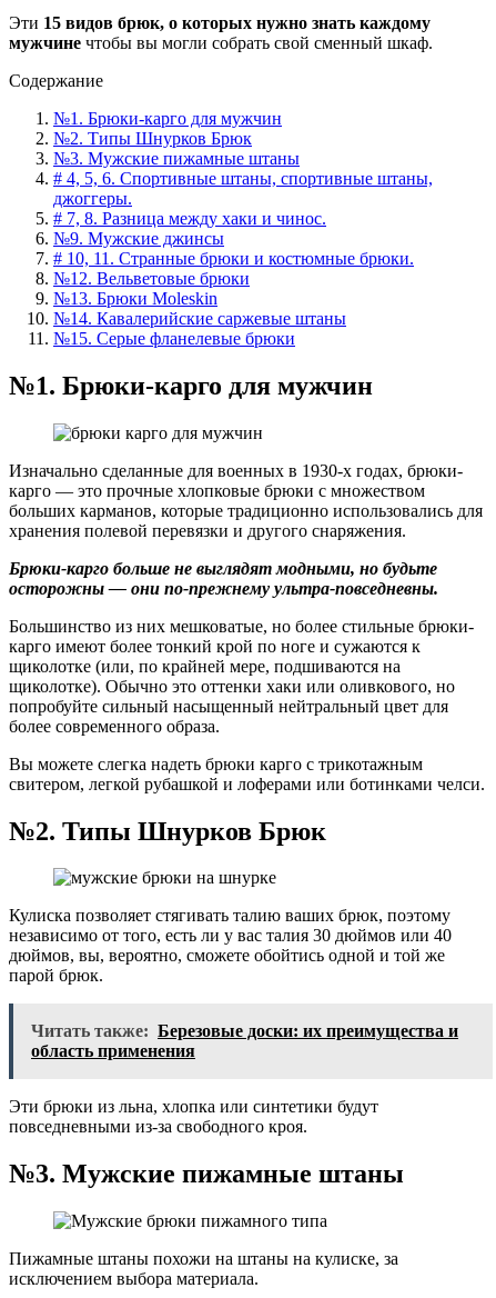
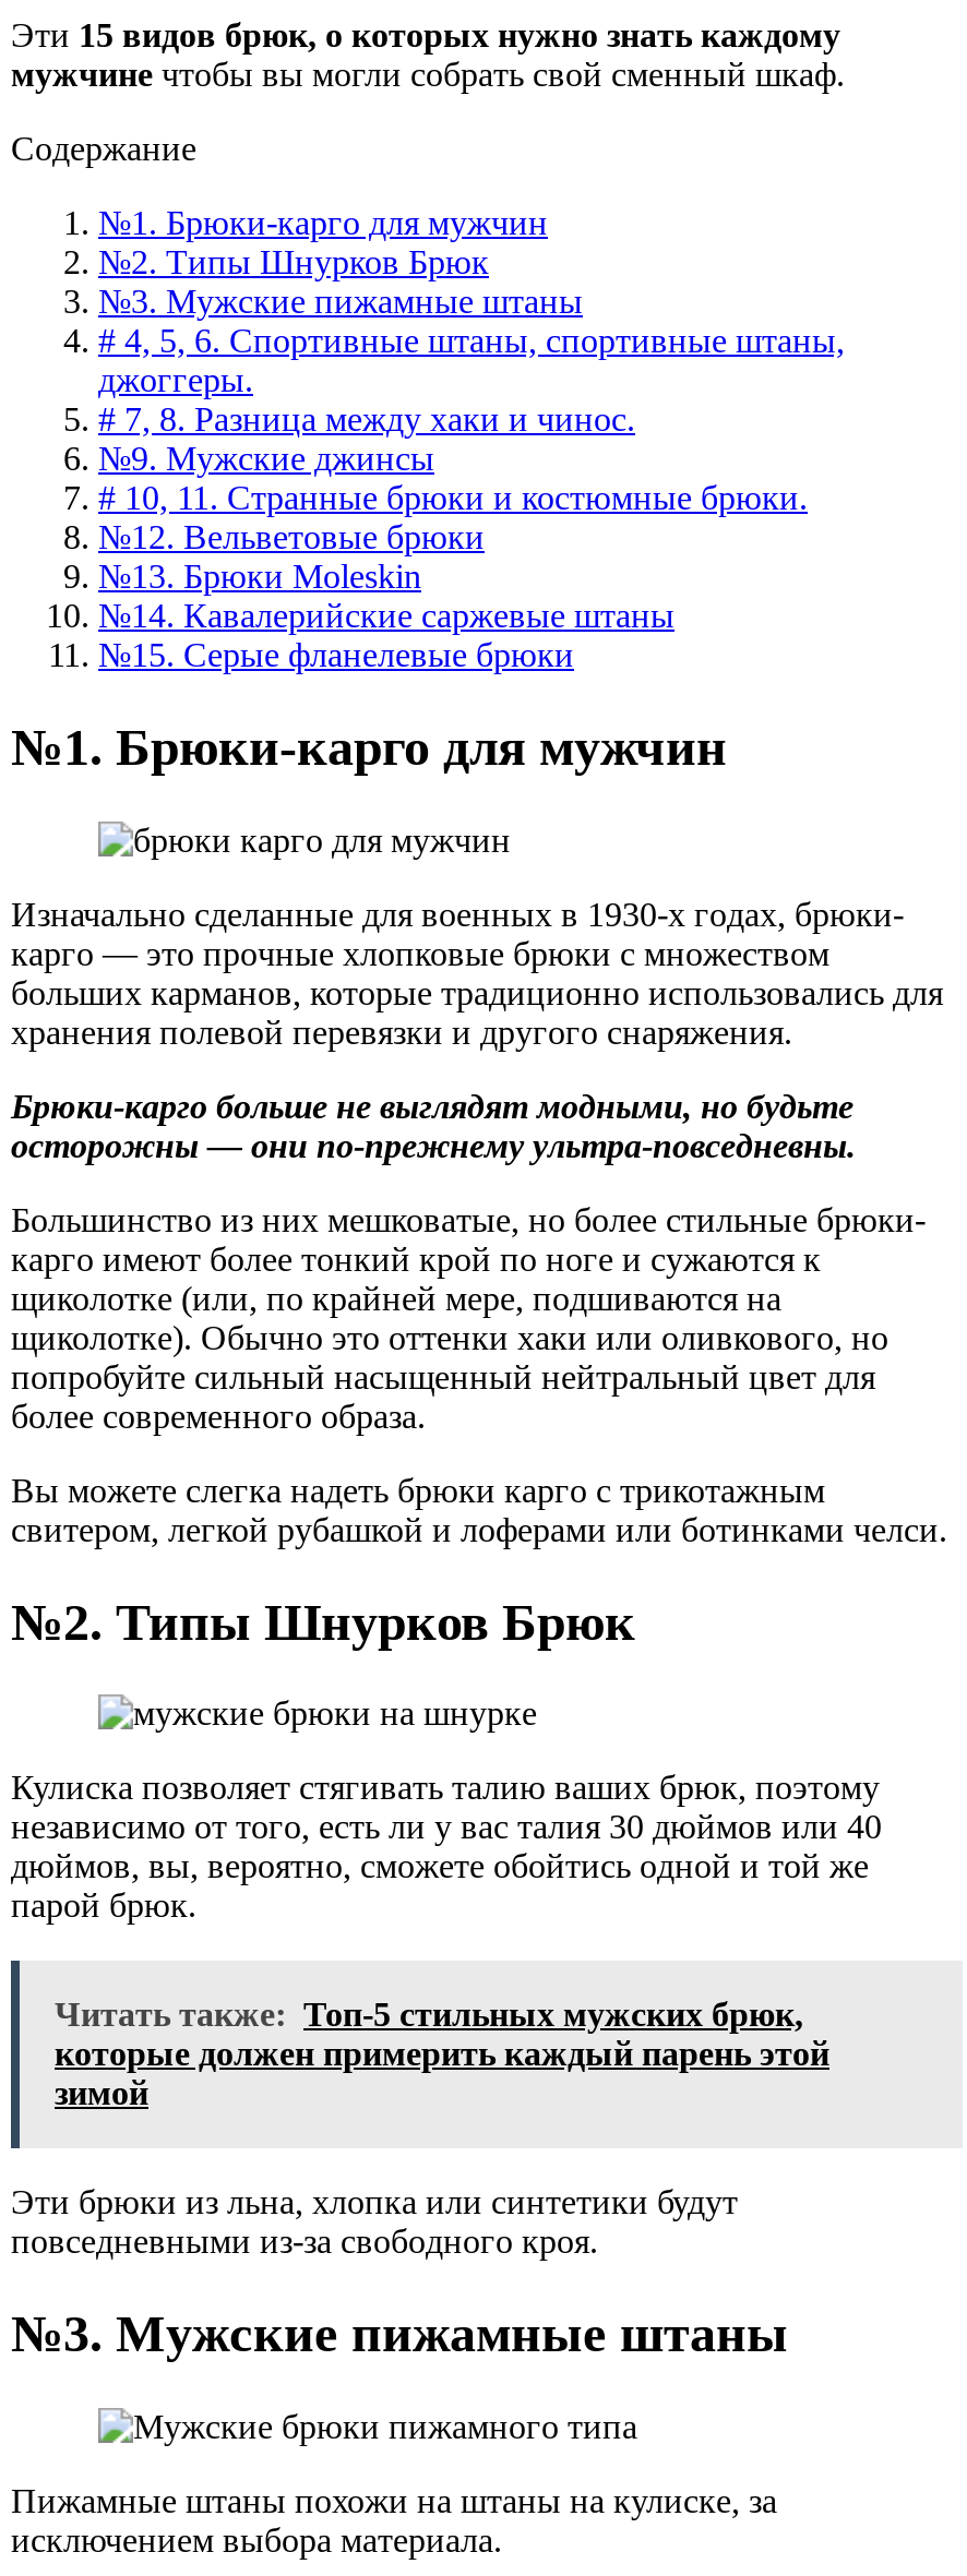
- Читать также: Березовые доски: их преимущества и
- область применения
+ Читать также: Топ-5 стильных мужских брюк,
+ которые должен примерить каждый парень этой
+ зимой
